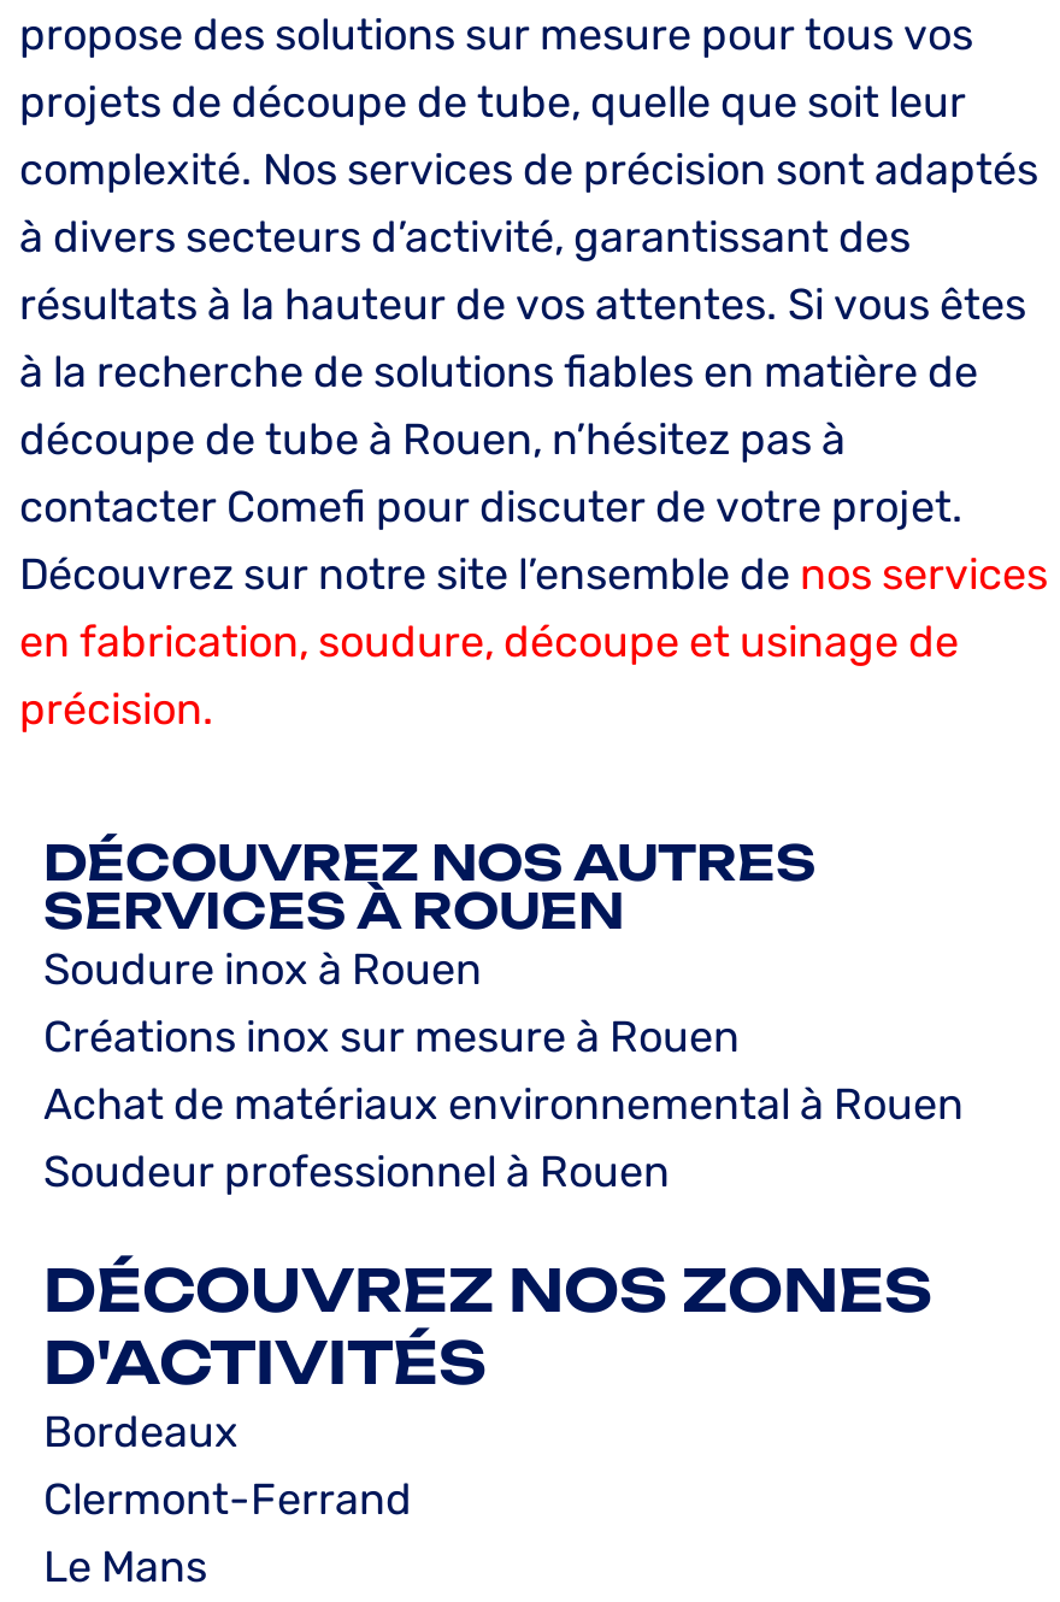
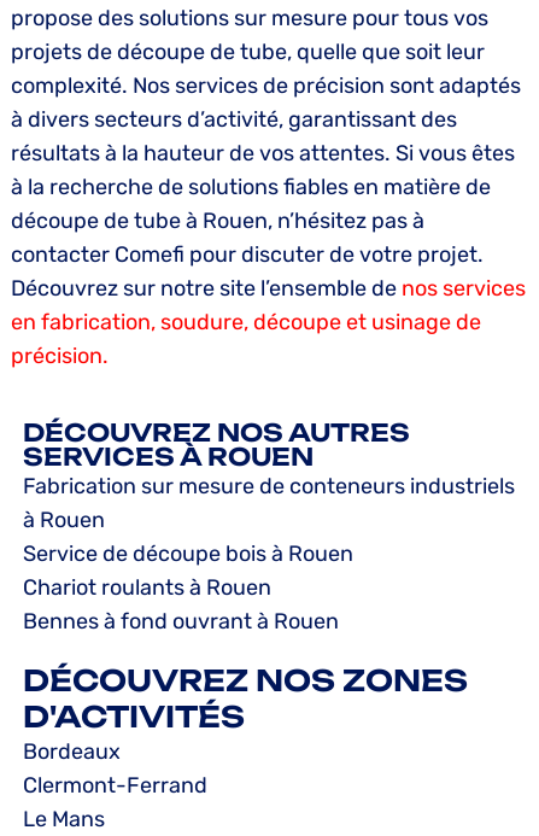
- Soudure inox à Rouen
- Créations inox sur mesure à Rouen
- Achat de matériaux environnemental à Rouen
- Soudeur professionnel à Rouen
+ Fabrication sur mesure de conteneurs industriels
+ à Rouen
+ Service de découpe bois à Rouen
+ Chariot roulants à Rouen
+ Bennes à fond ouvrant à Rouen
